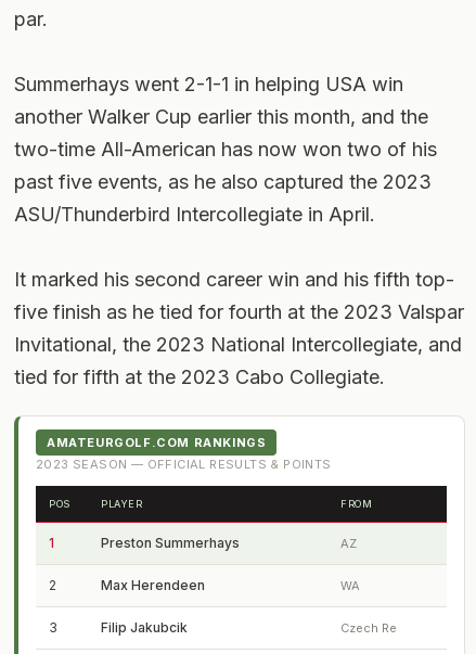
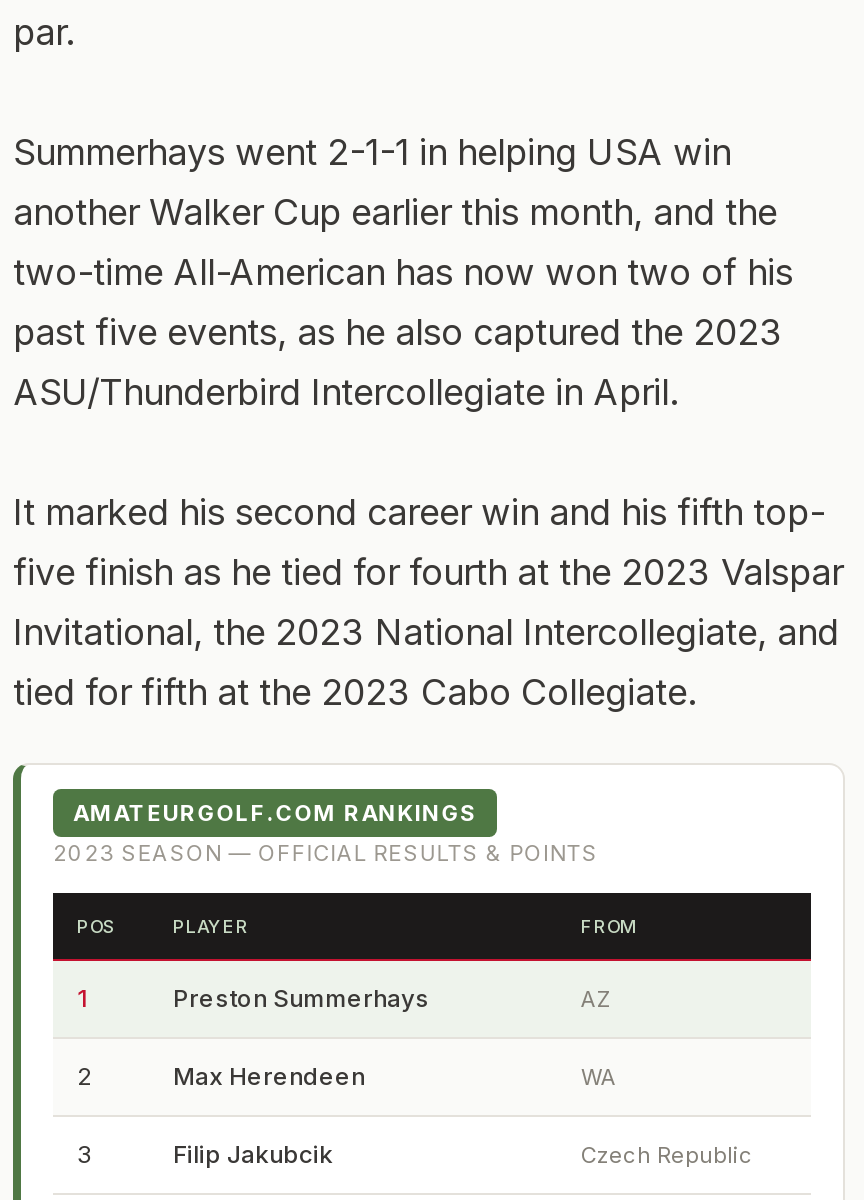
- Czech Re
+ Czech Republic
